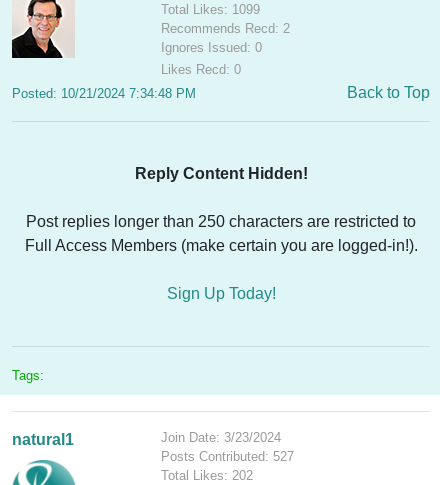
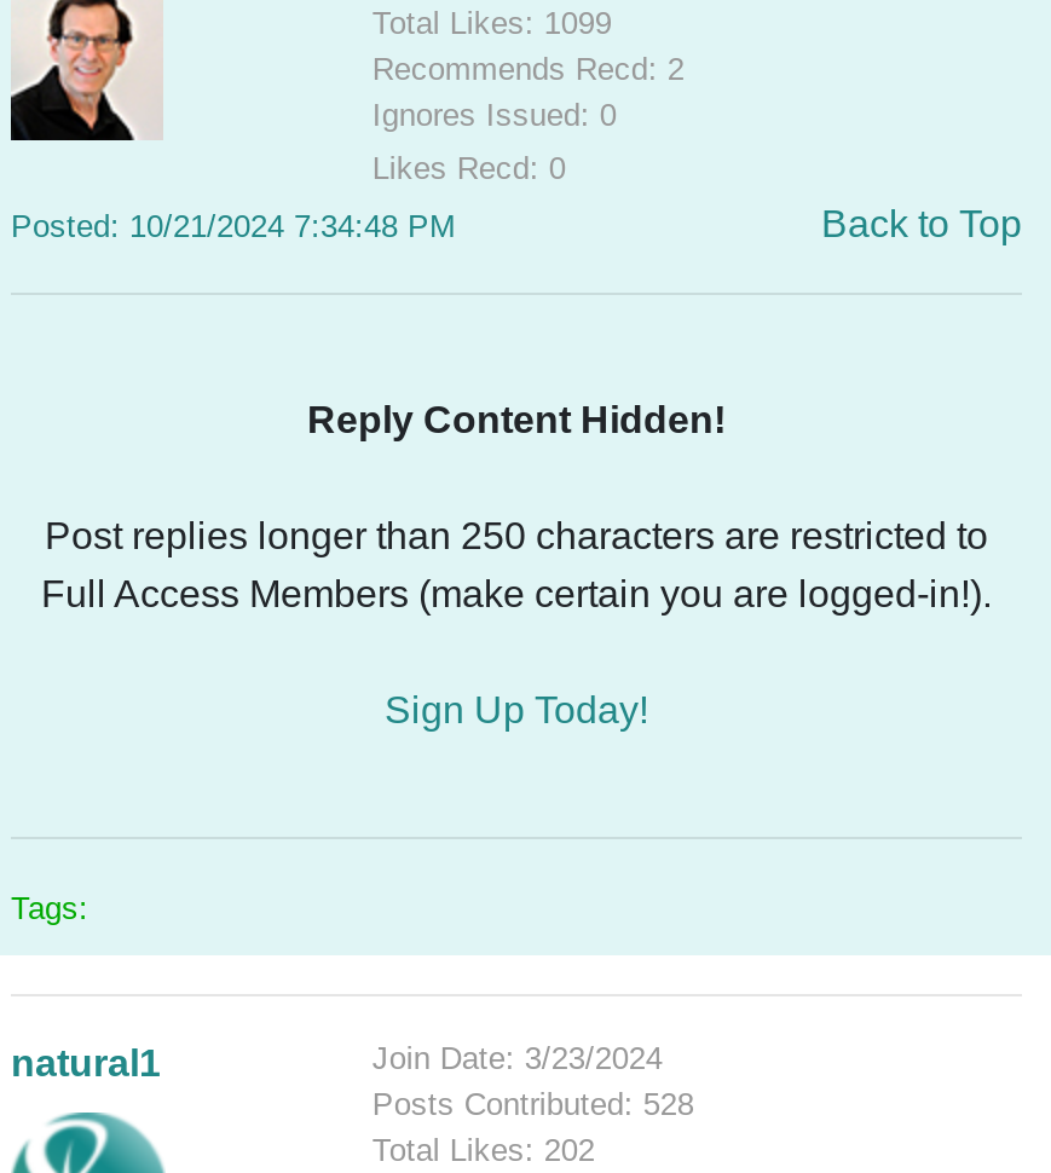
- Posts Contributed: 527
+ Posts Contributed: 528
